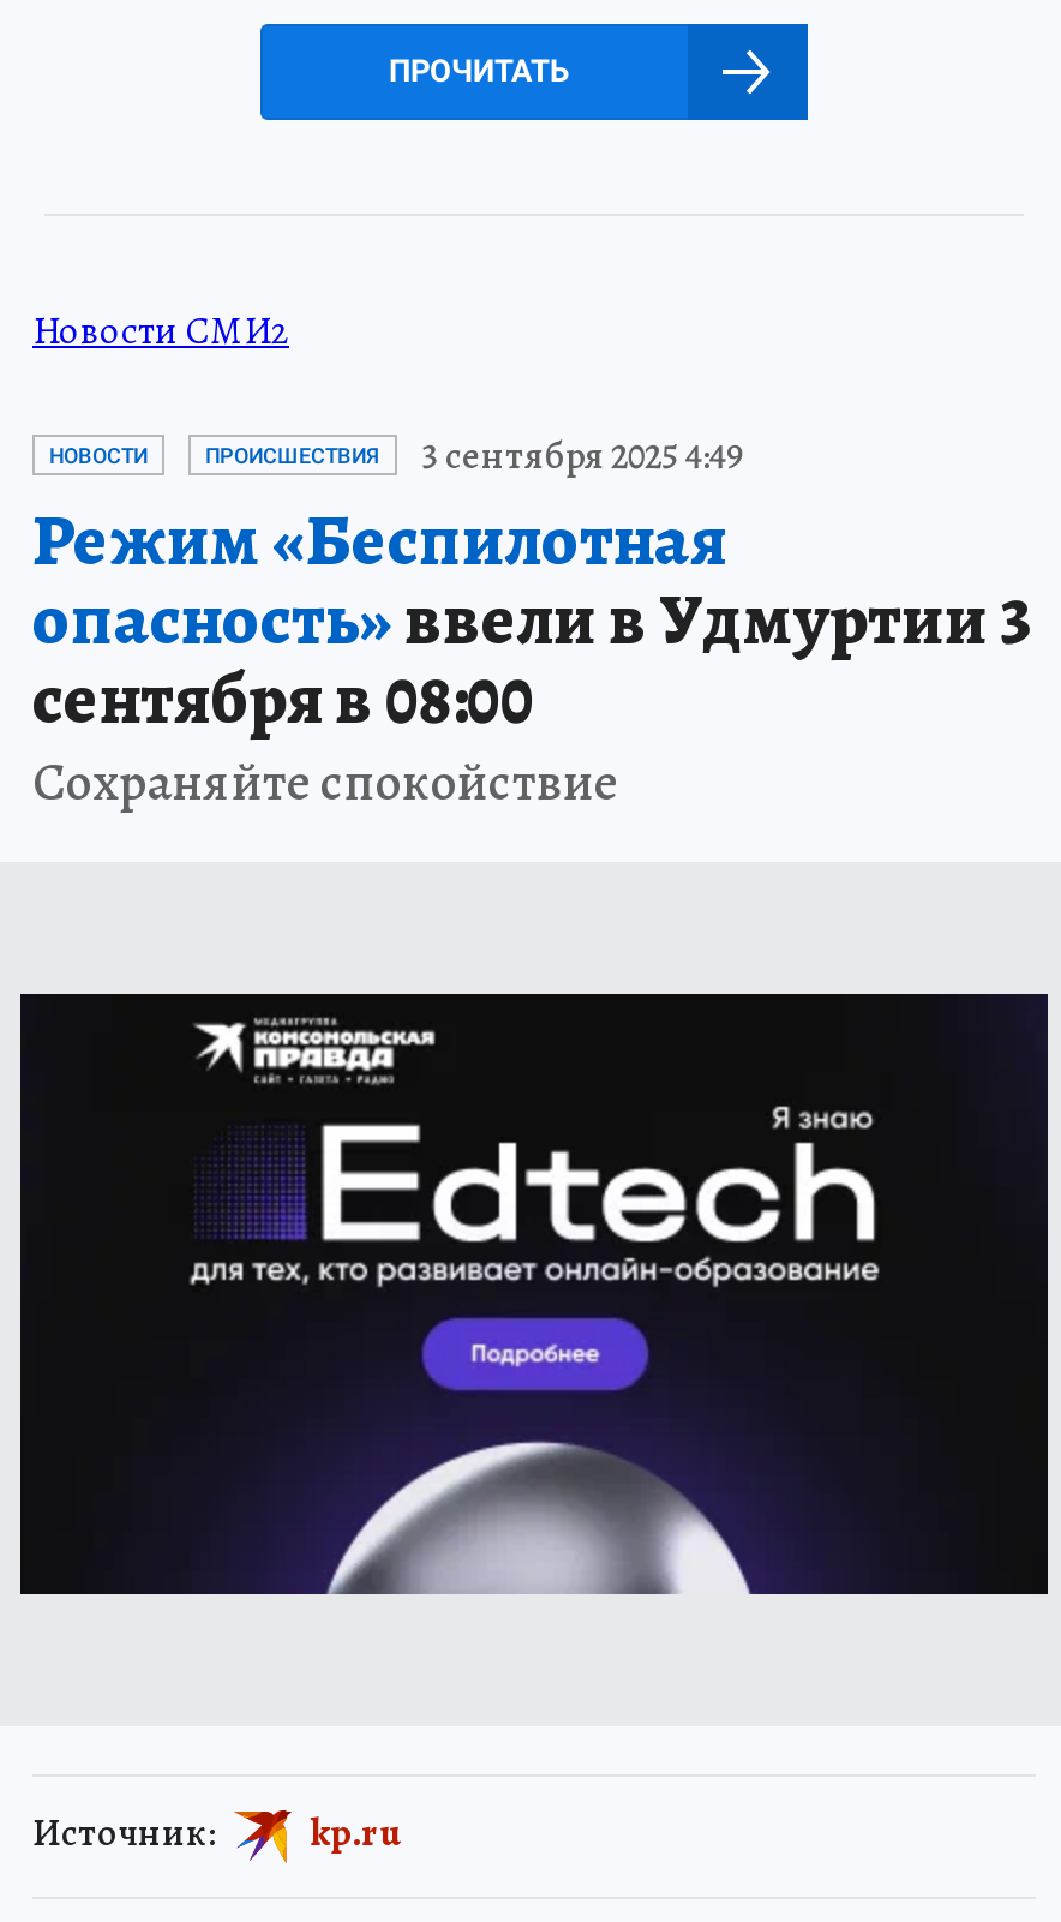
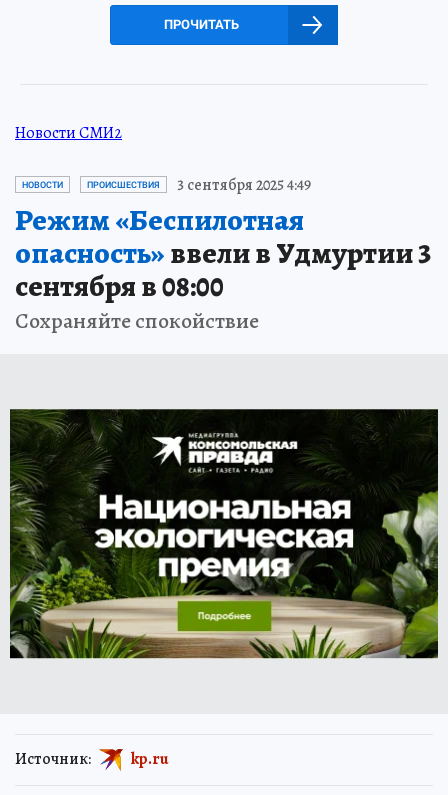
- [image]
+ [image]
